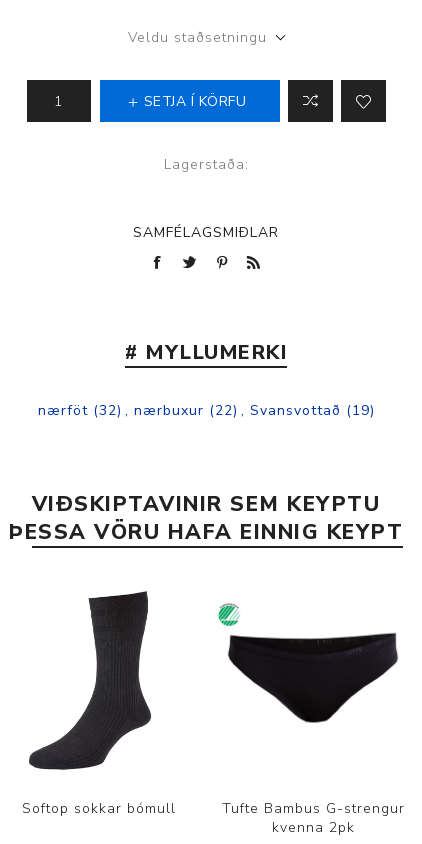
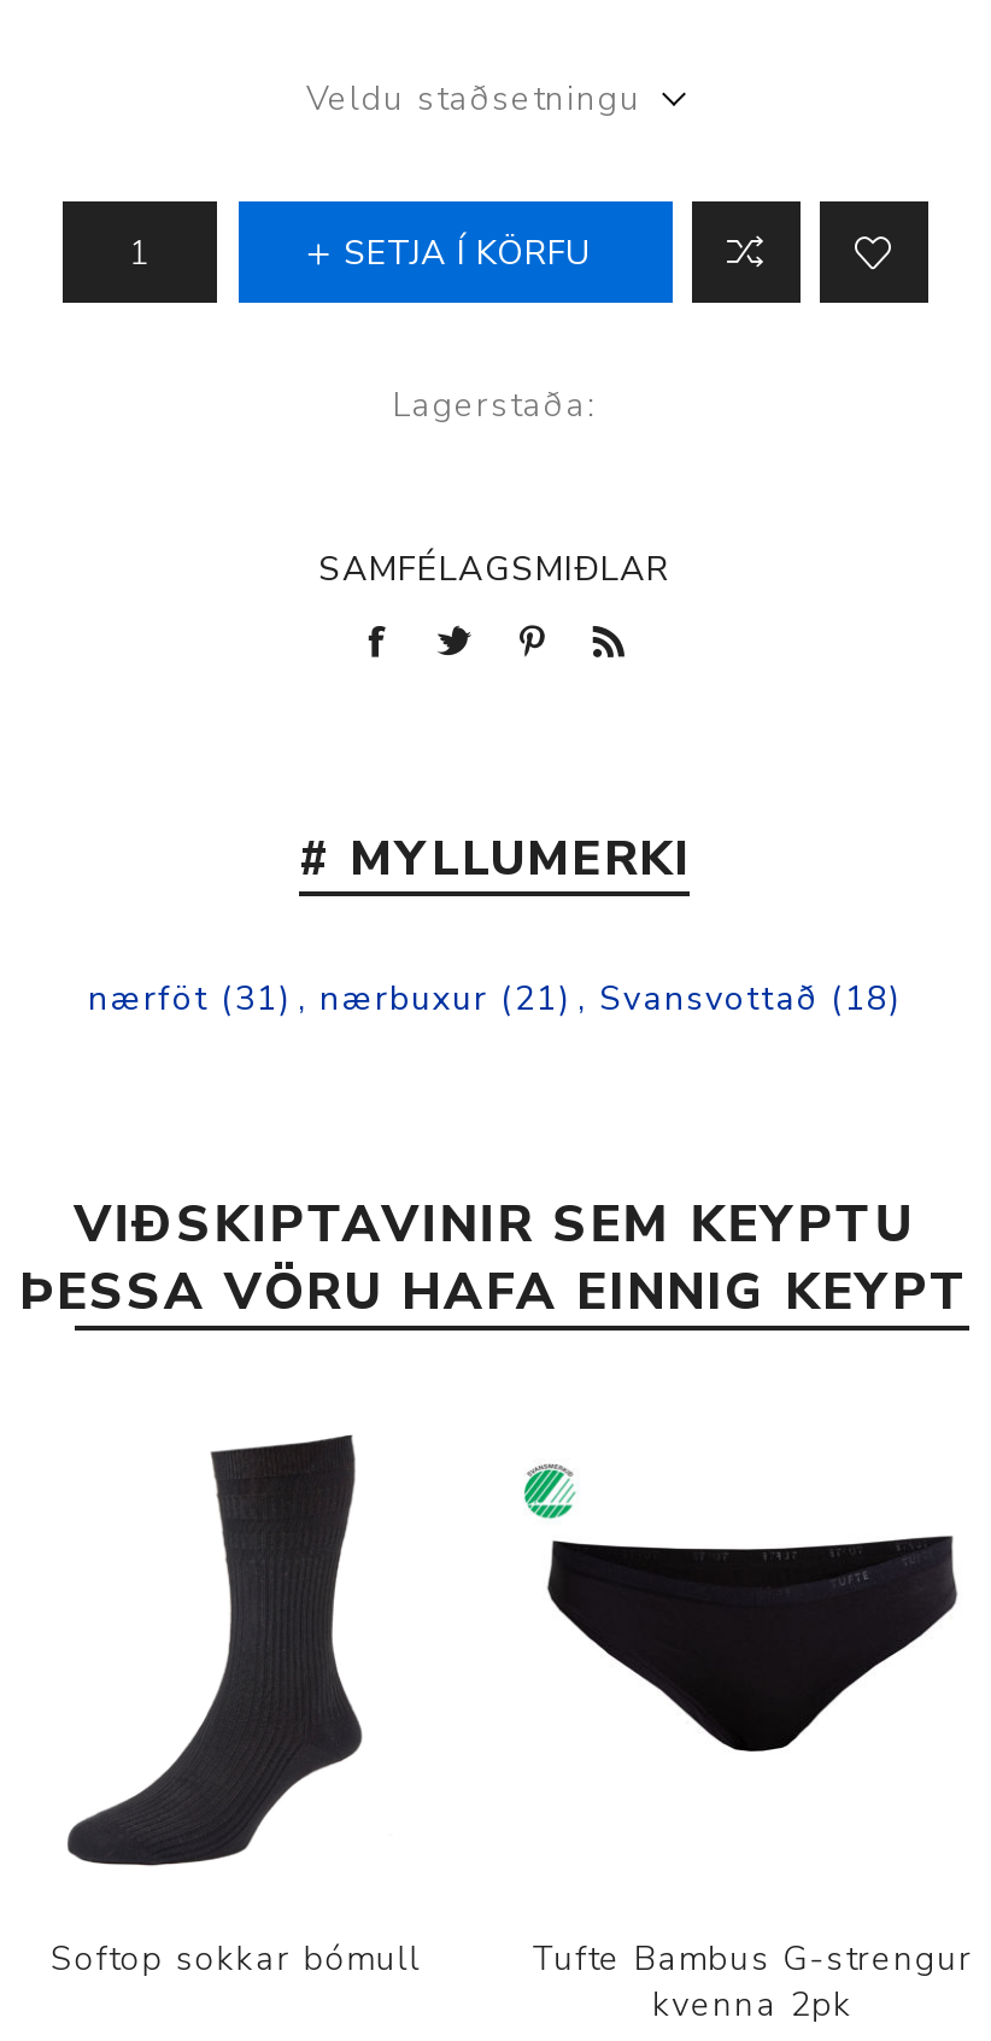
- nærföt (32) , nærbuxur (22) , Svansvottað (19)
+ nærföt (31) , nærbuxur (21) , Svansvottað (18)
